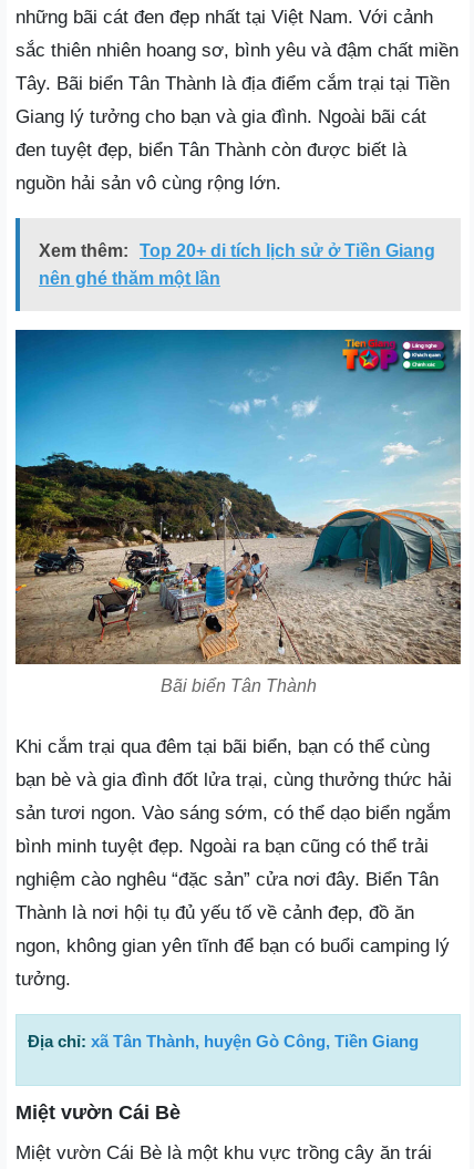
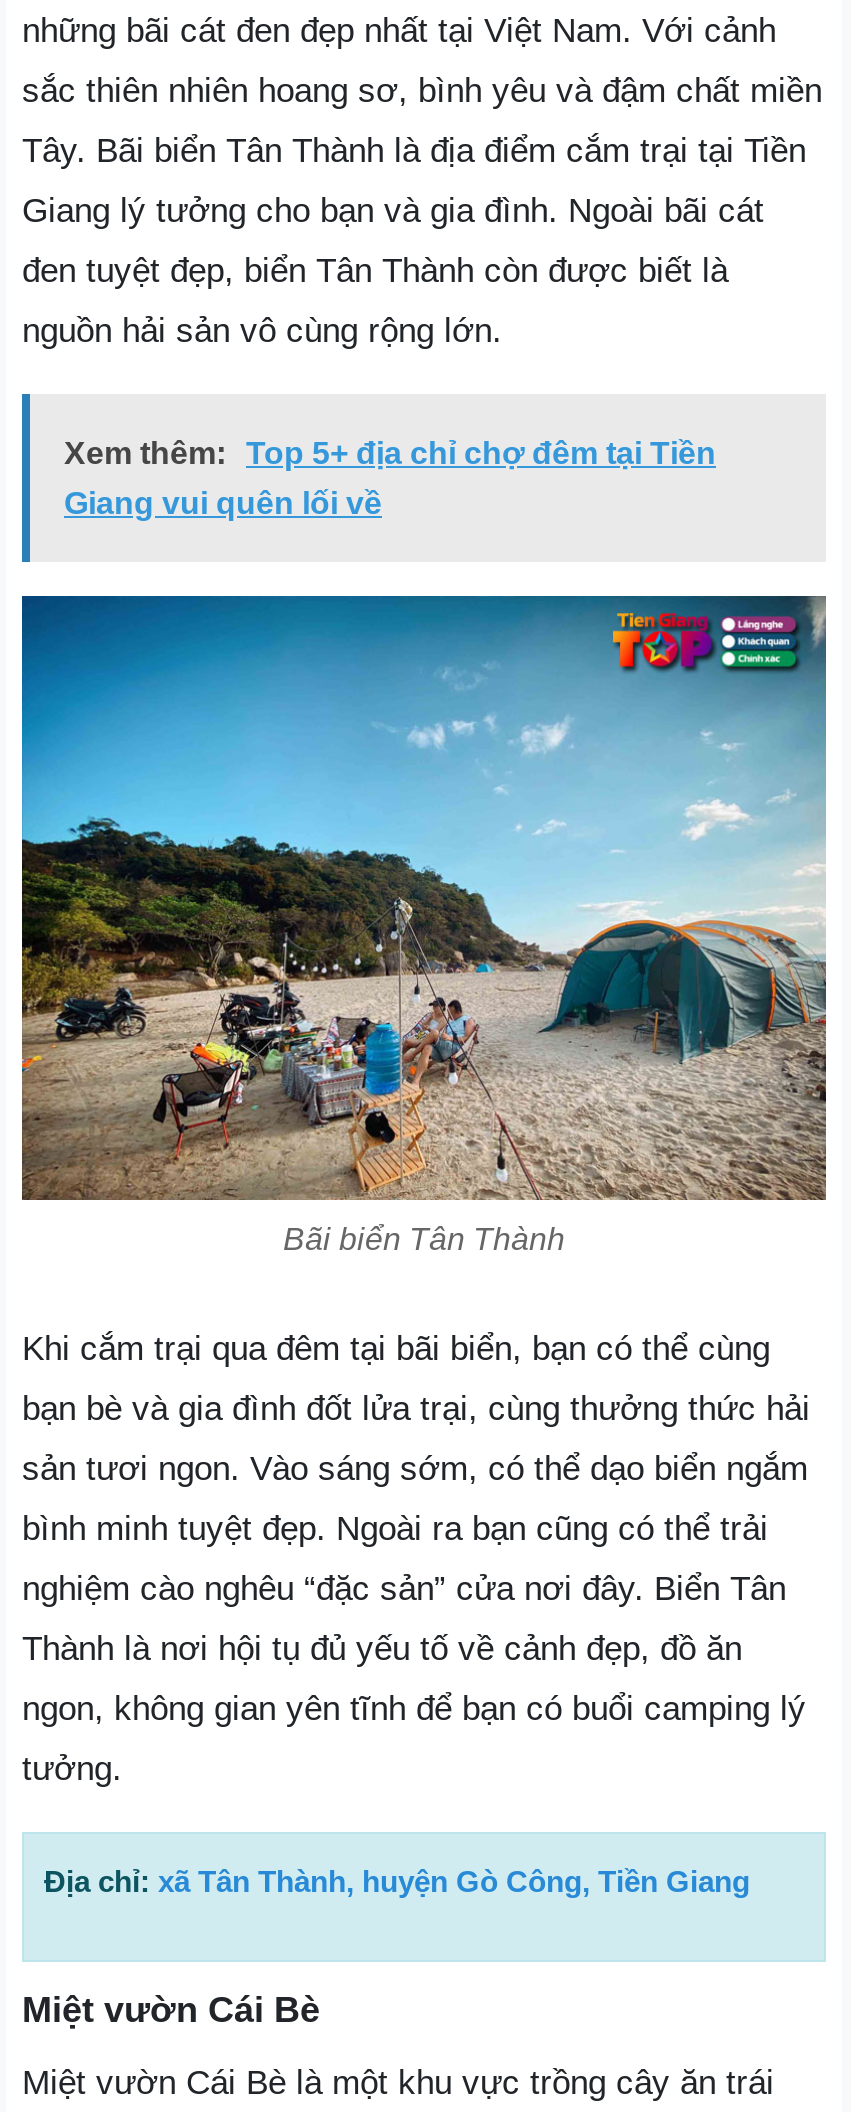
- Xem thêm: Top 20+ di tích lịch sử ở Tiền Giang
+ Xem thêm: Top 5+ địa chỉ chợ đêm tại Tiền

- nên ghé thăm một lần
+ Giang vui quên lối về
